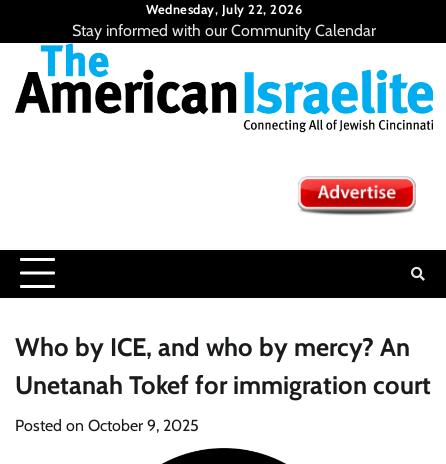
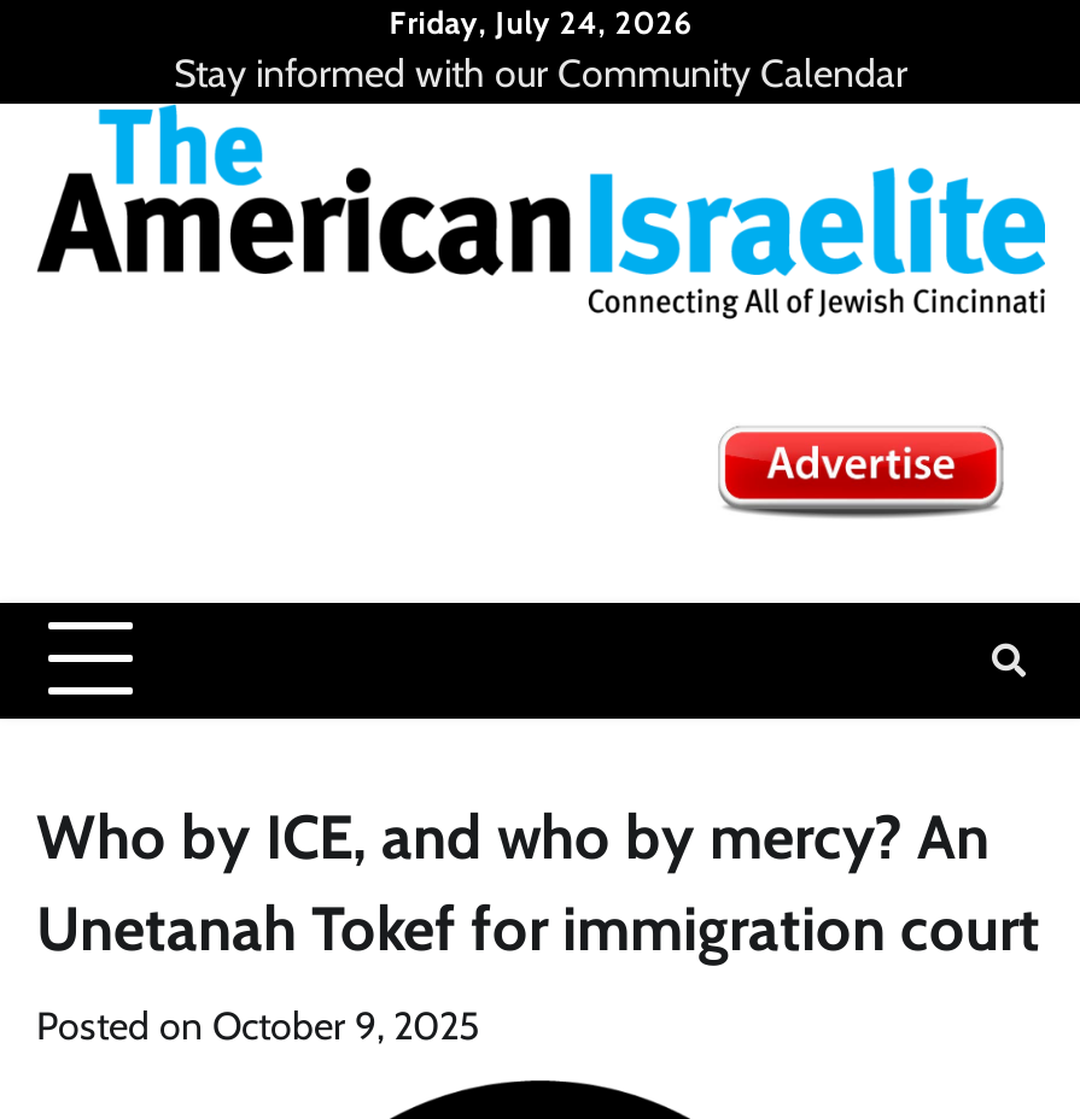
- Wednesday, July 22, 2026
+ Friday, July 24, 2026
